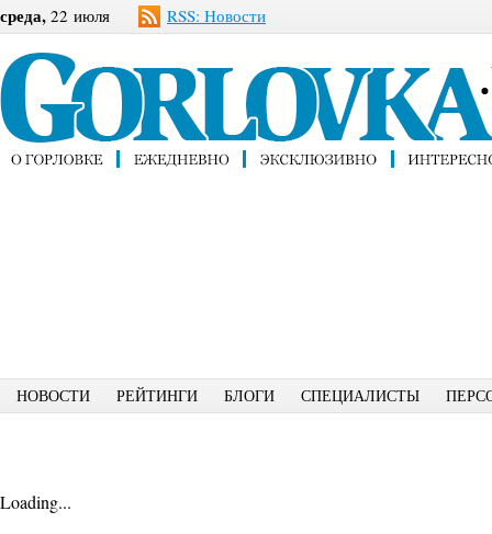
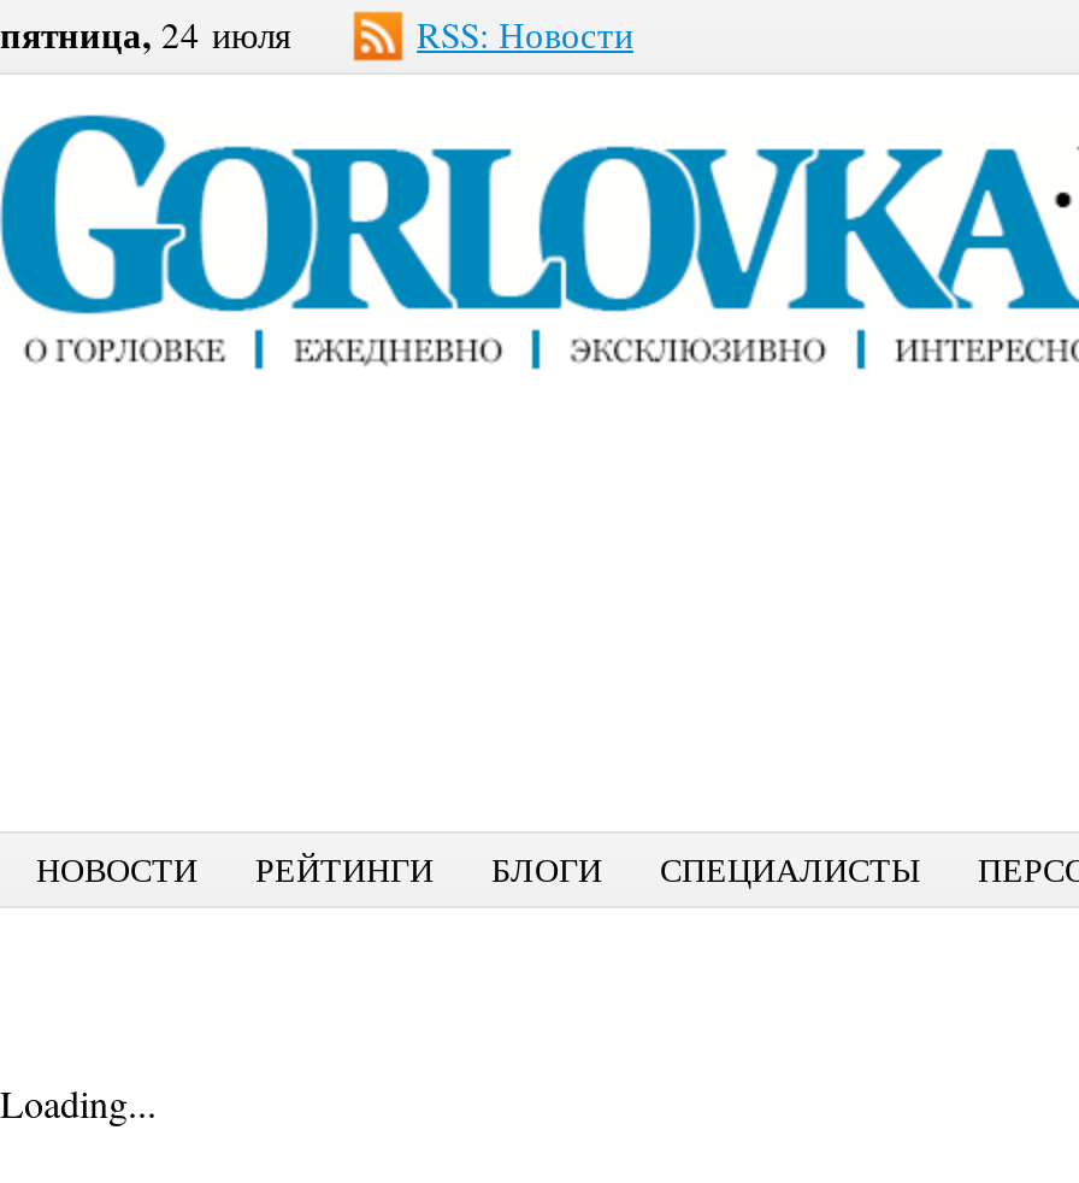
- среда, 22 июля
+ пятница, 24 июля
